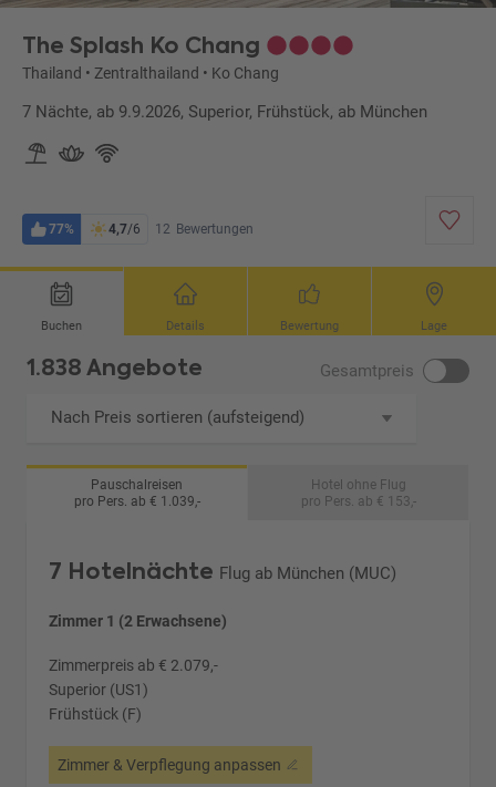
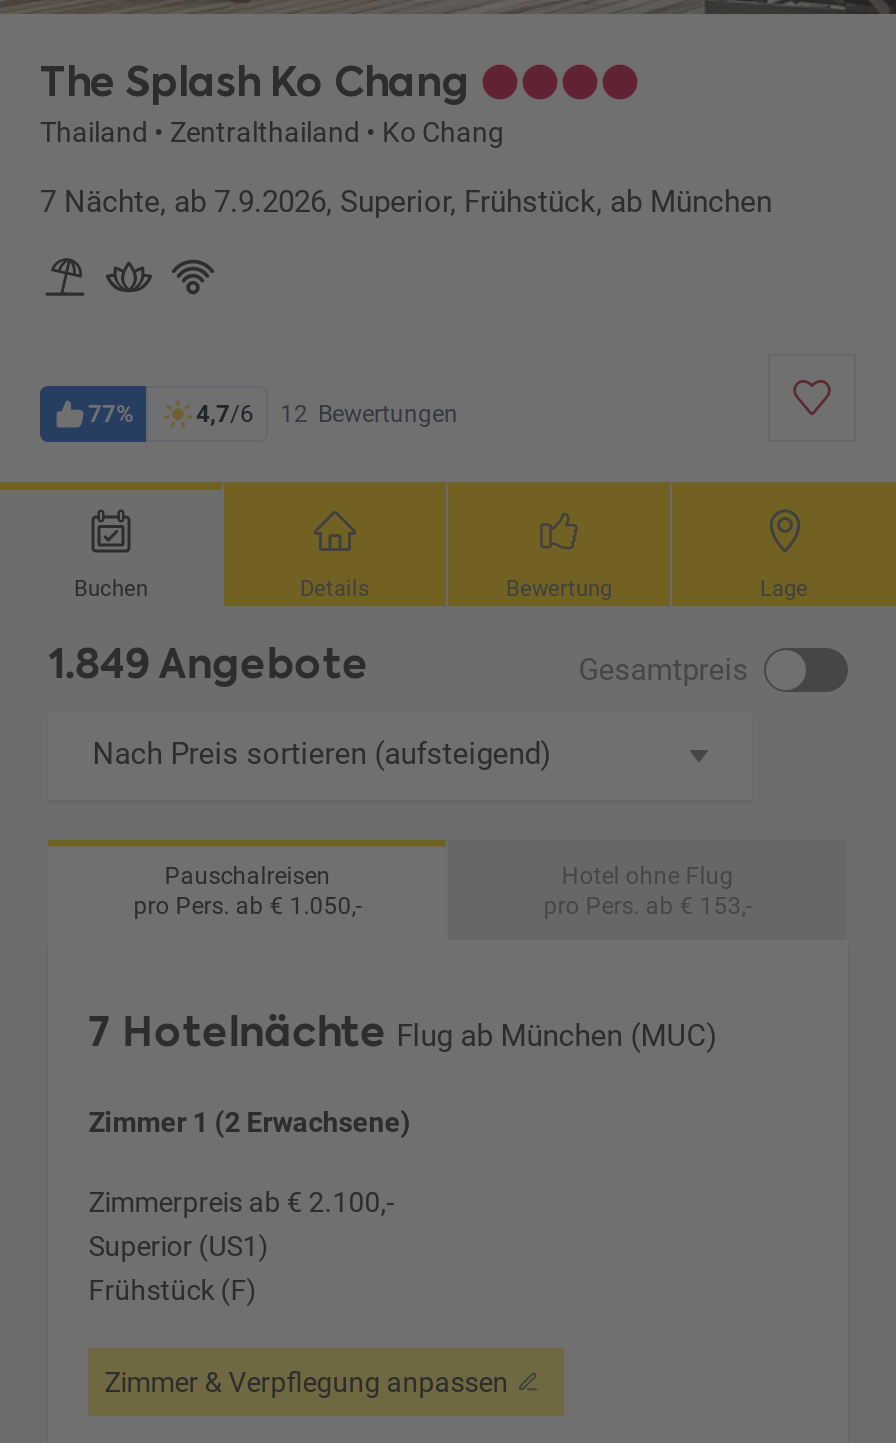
- 7 Nächte, ab 9.9.2026, Superior, Frühstück, ab München
+ 7 Nächte, ab 7.9.2026, Superior, Frühstück, ab München

- 1.838 Angebote
+ 1.849 Angebote

- pro Pers. ab € 1.039,-
+ pro Pers. ab € 1.050,-

- Zimmerpreis ab € 2.079,-
+ Zimmerpreis ab € 2.100,-
